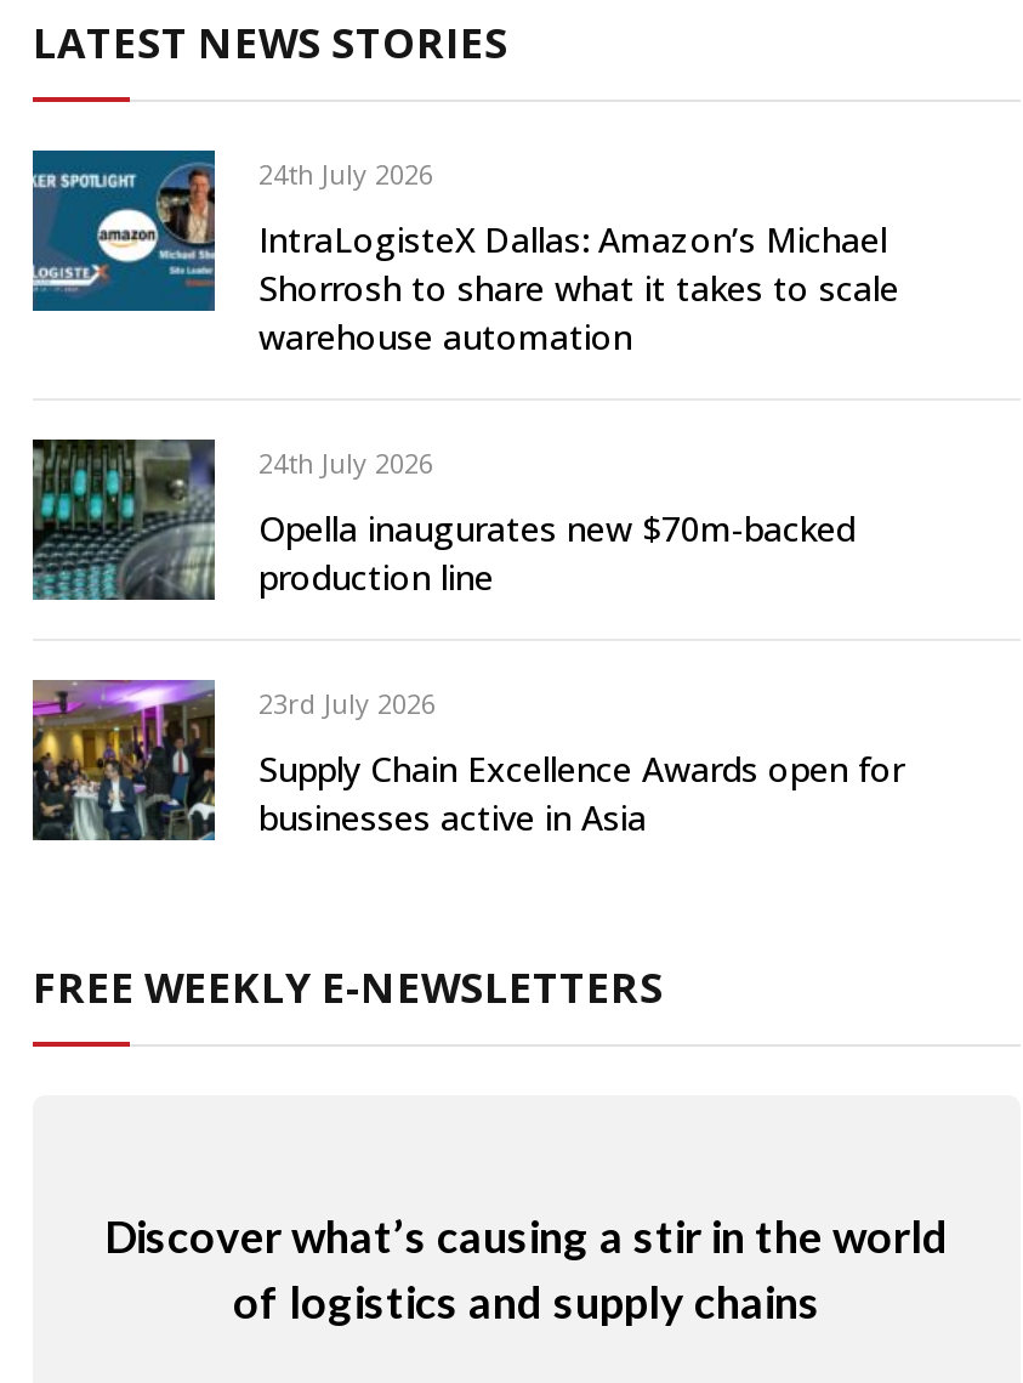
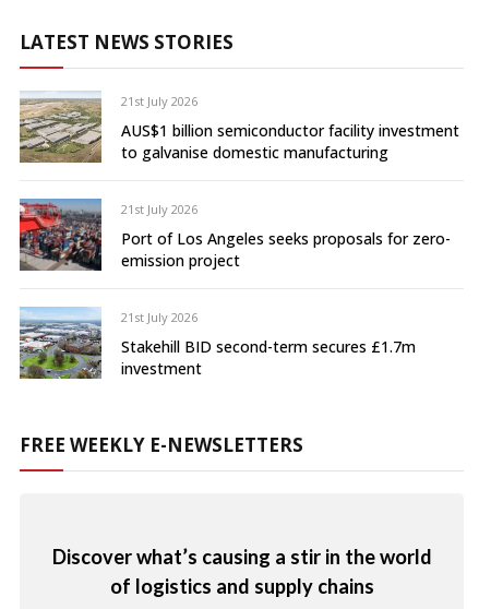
- [image]
- 24th July 2026
+ [image]
+ 21st July 2026

- IntraLogisteX Dallas: Amazon’s Michael
- Shorrosh to share what it takes to scale
- warehouse automation
+ AUS$1 billion semiconductor facility investment
+ to galvanise domestic manufacturing

- [image]
- 24th July 2026
+ [image]
+ 21st July 2026

- Opella inaugurates new $70m-backed
- production line
+ Port of Los Angeles seeks proposals for zero-
+ emission project

- [image]
- 23rd July 2026
+ [image]
+ 21st July 2026

- Supply Chain Excellence Awards open for
- businesses active in Asia
+ Stakehill BID second-term secures £1.7m
+ investment
